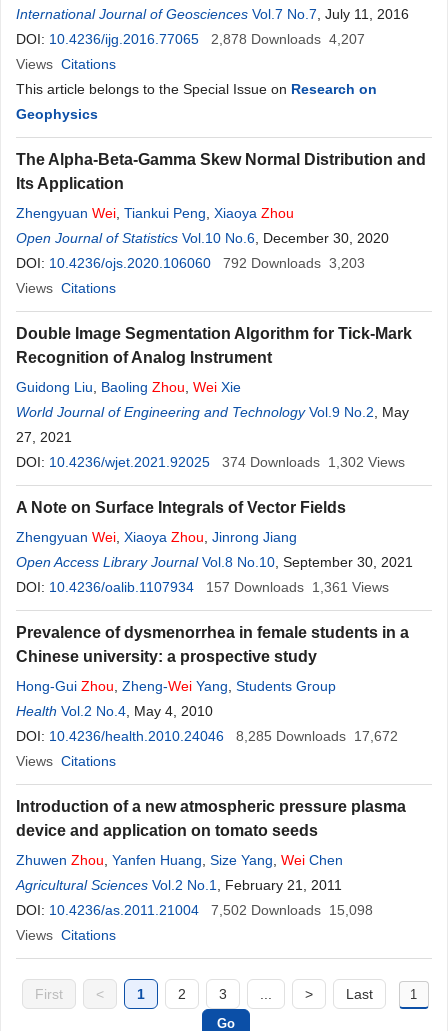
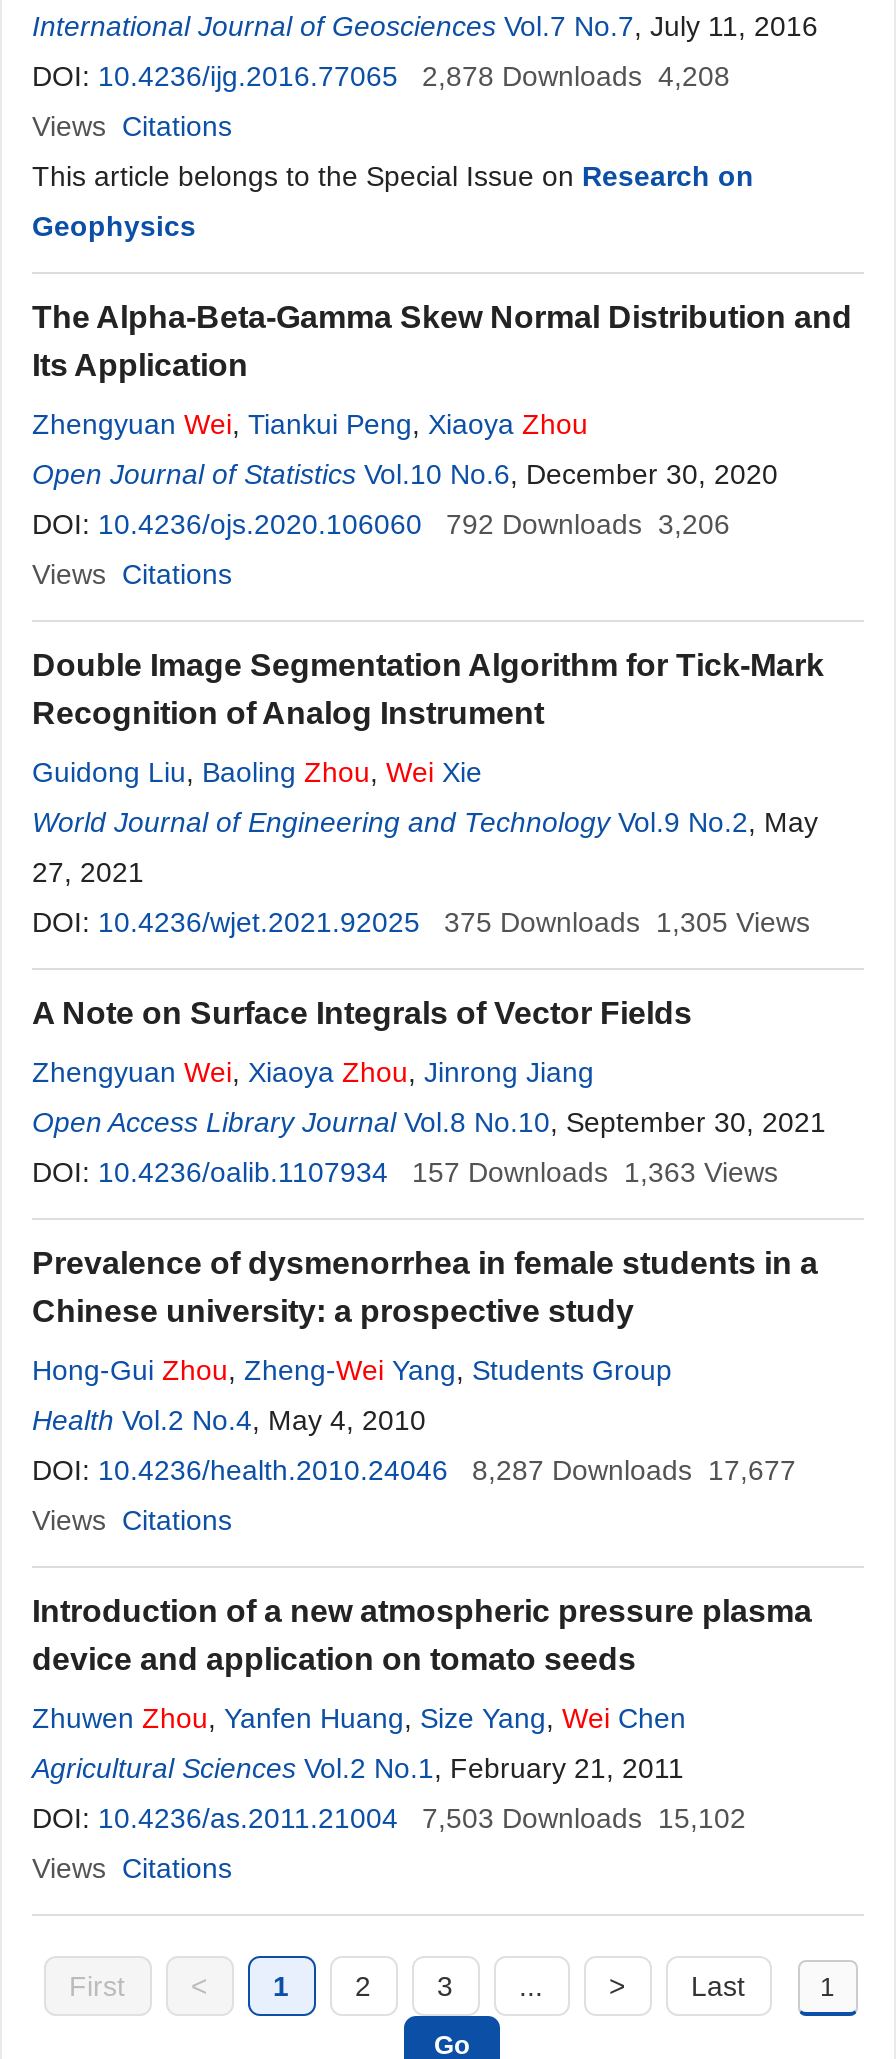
- DOI: 10.4236/ijg.2016.77065 2,878 Downloads 4,207
+ DOI: 10.4236/ijg.2016.77065 2,878 Downloads 4,208

- DOI: 10.4236/ojs.2020.106060 792 Downloads 3,203
+ DOI: 10.4236/ojs.2020.106060 792 Downloads 3,206

- 374 Downloads 1,302 Views
+ 375 Downloads 1,305 Views

- 157 Downloads 1,361 Views
+ 157 Downloads 1,363 Views

- DOI: 10.4236/health.2010.24046 8,285 Downloads 17,672
+ DOI: 10.4236/health.2010.24046 8,287 Downloads 17,677

- DOI: 10.4236/as.2011.21004 7,502 Downloads 15,098
+ DOI: 10.4236/as.2011.21004 7,503 Downloads 15,102
